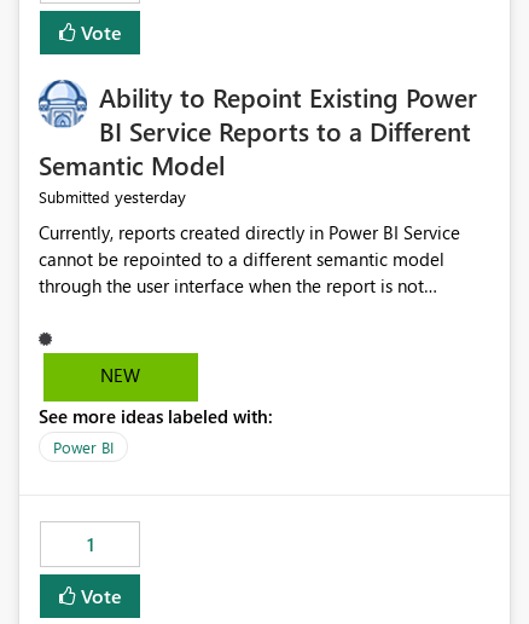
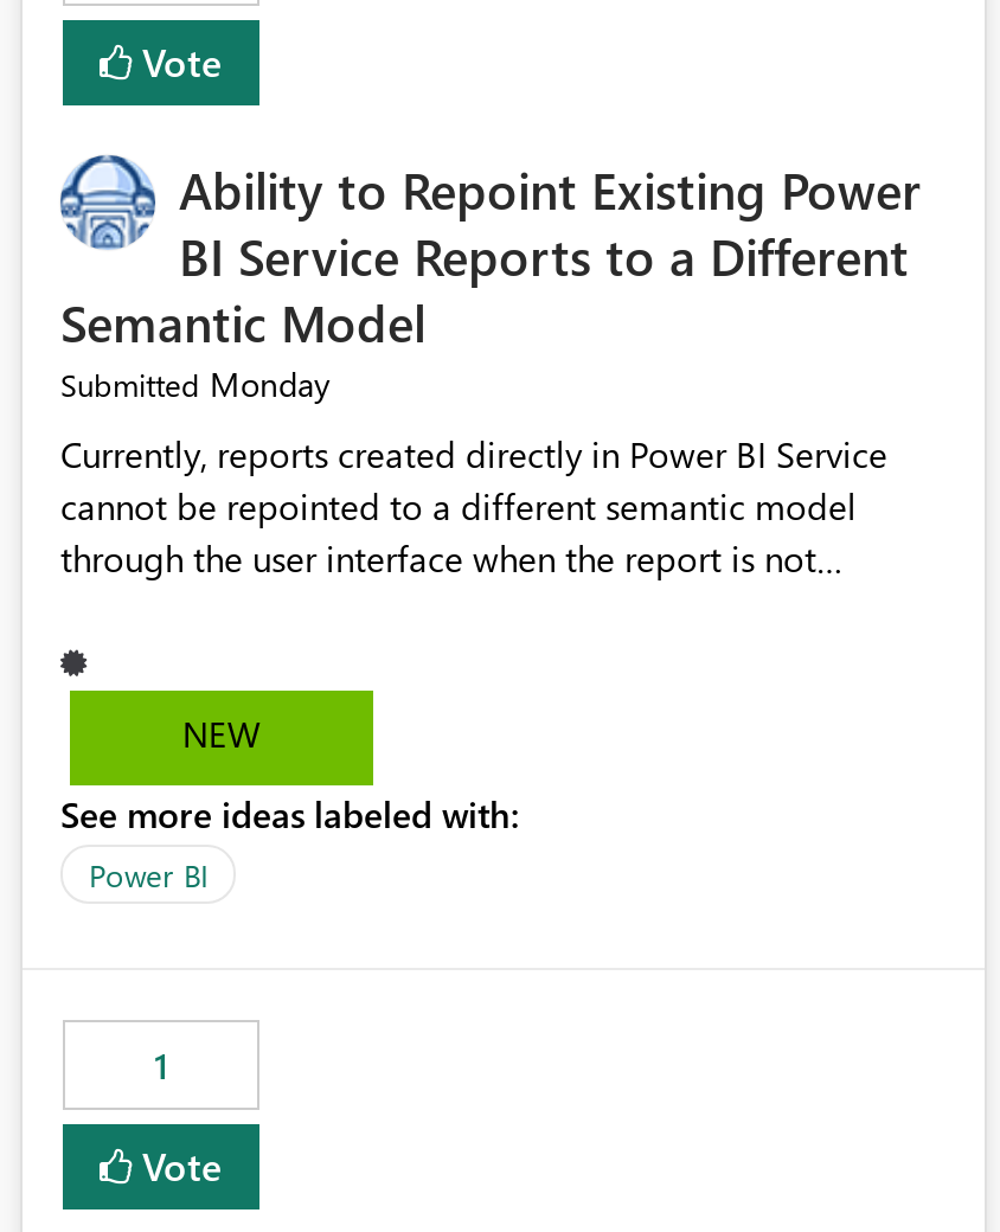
- Submitted yesterday
+ Submitted Monday
